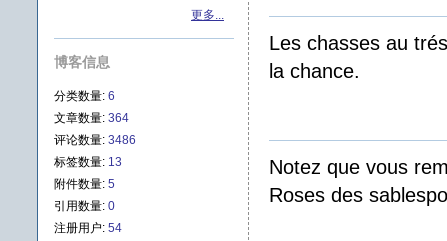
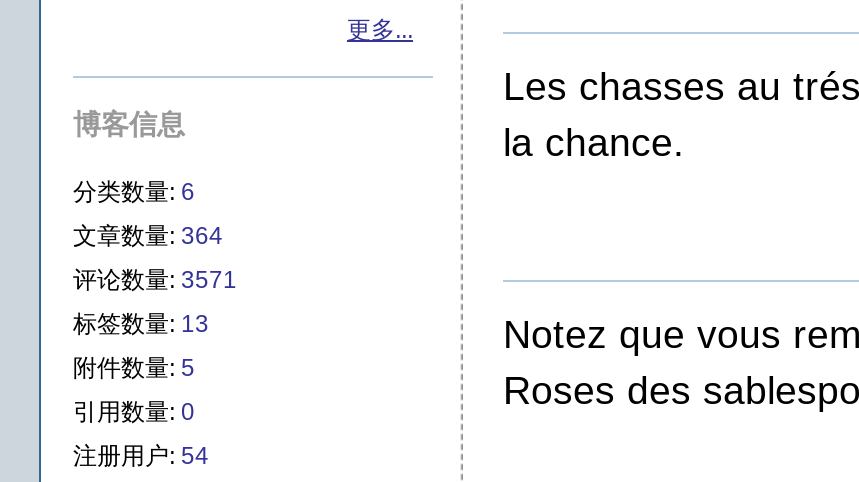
- 评论数量: 3486
+ 评论数量: 3571
